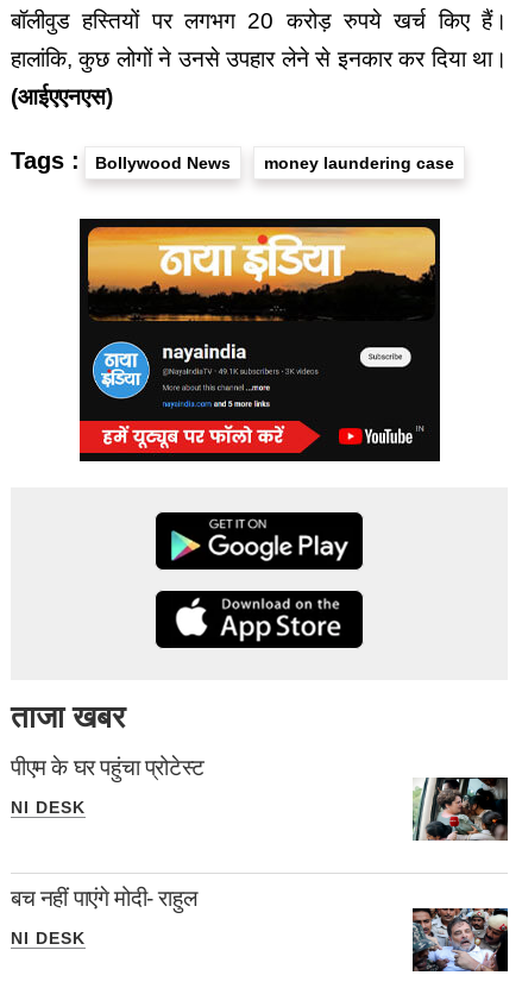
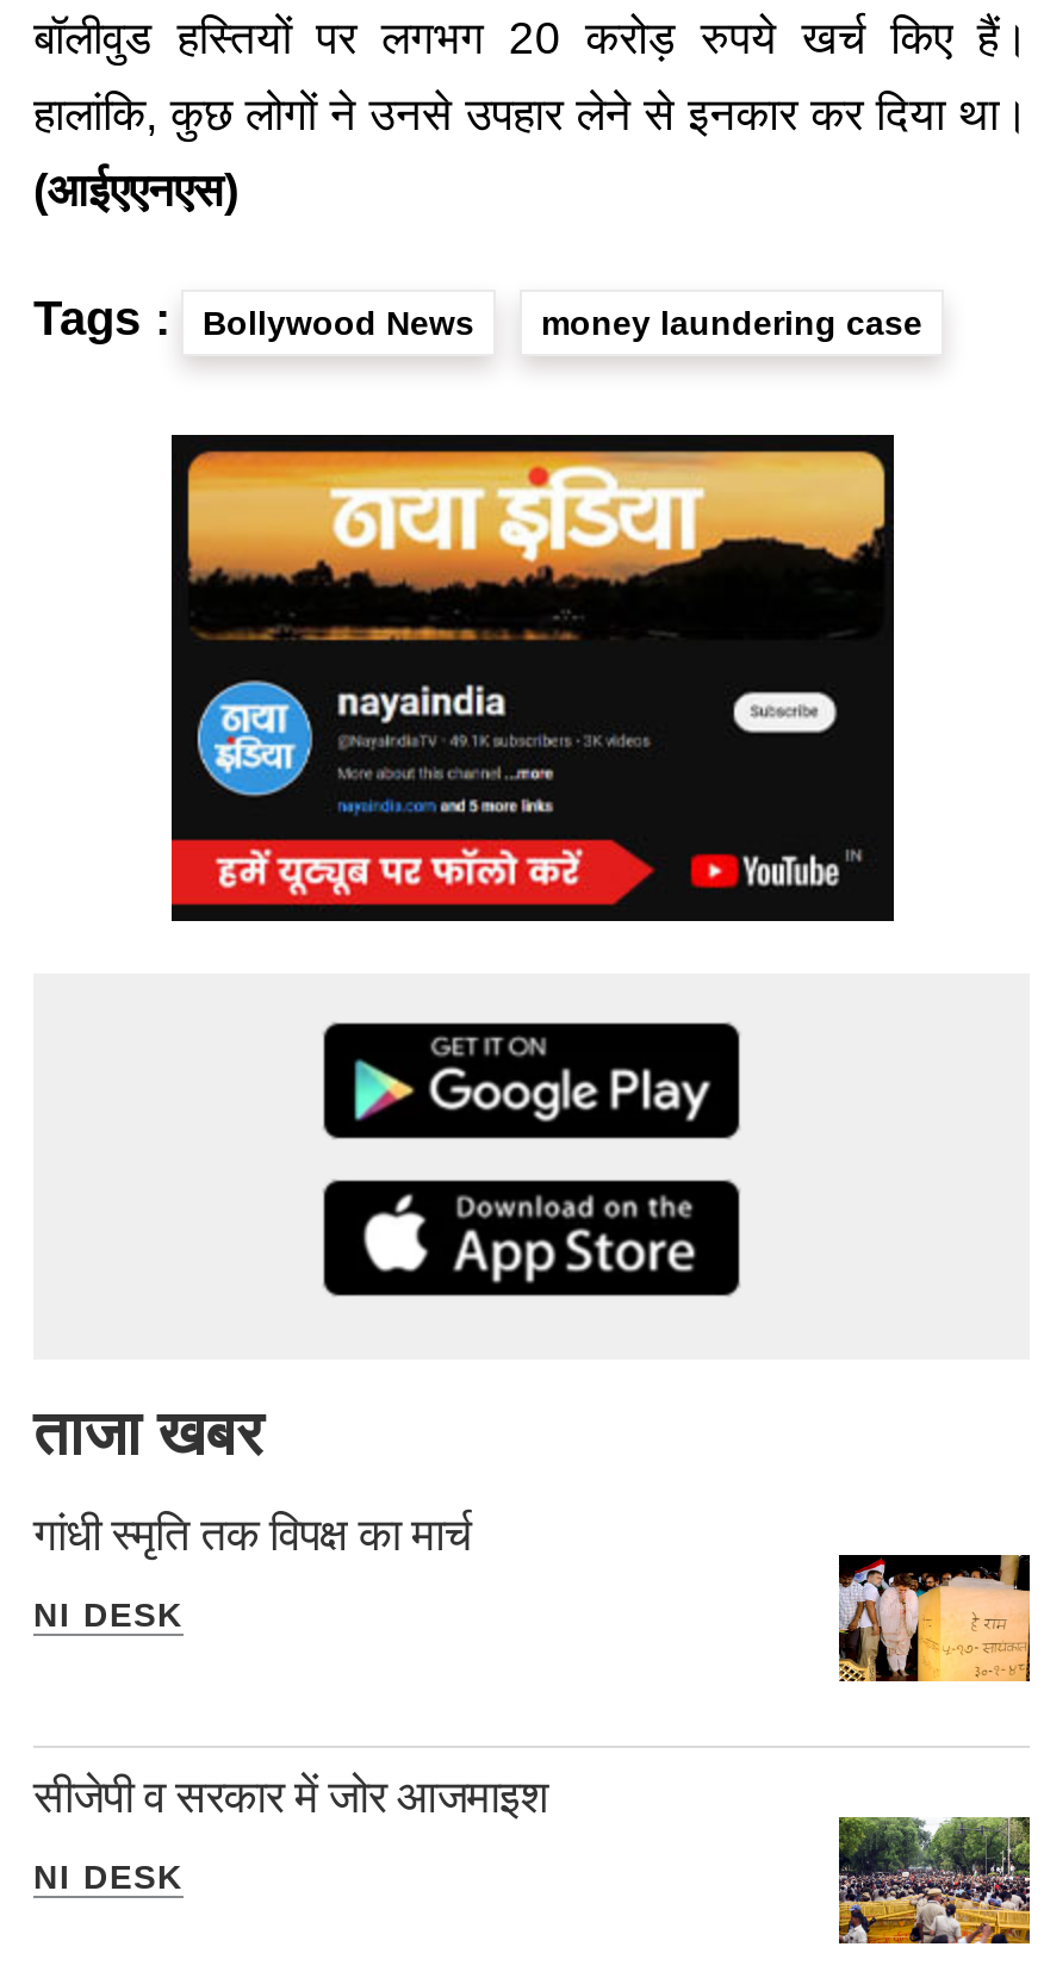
- पीएम के घर पहुंचा प्रोटेस्ट
+ गांधी स्मृति तक विपक्ष का मार्च

- [image]
+ [image]

- बच नहीं पाएंगे मोदी- राहुल
+ सीजेपी व सरकार में जोर आजमाइश

- [image]
+ [image]
